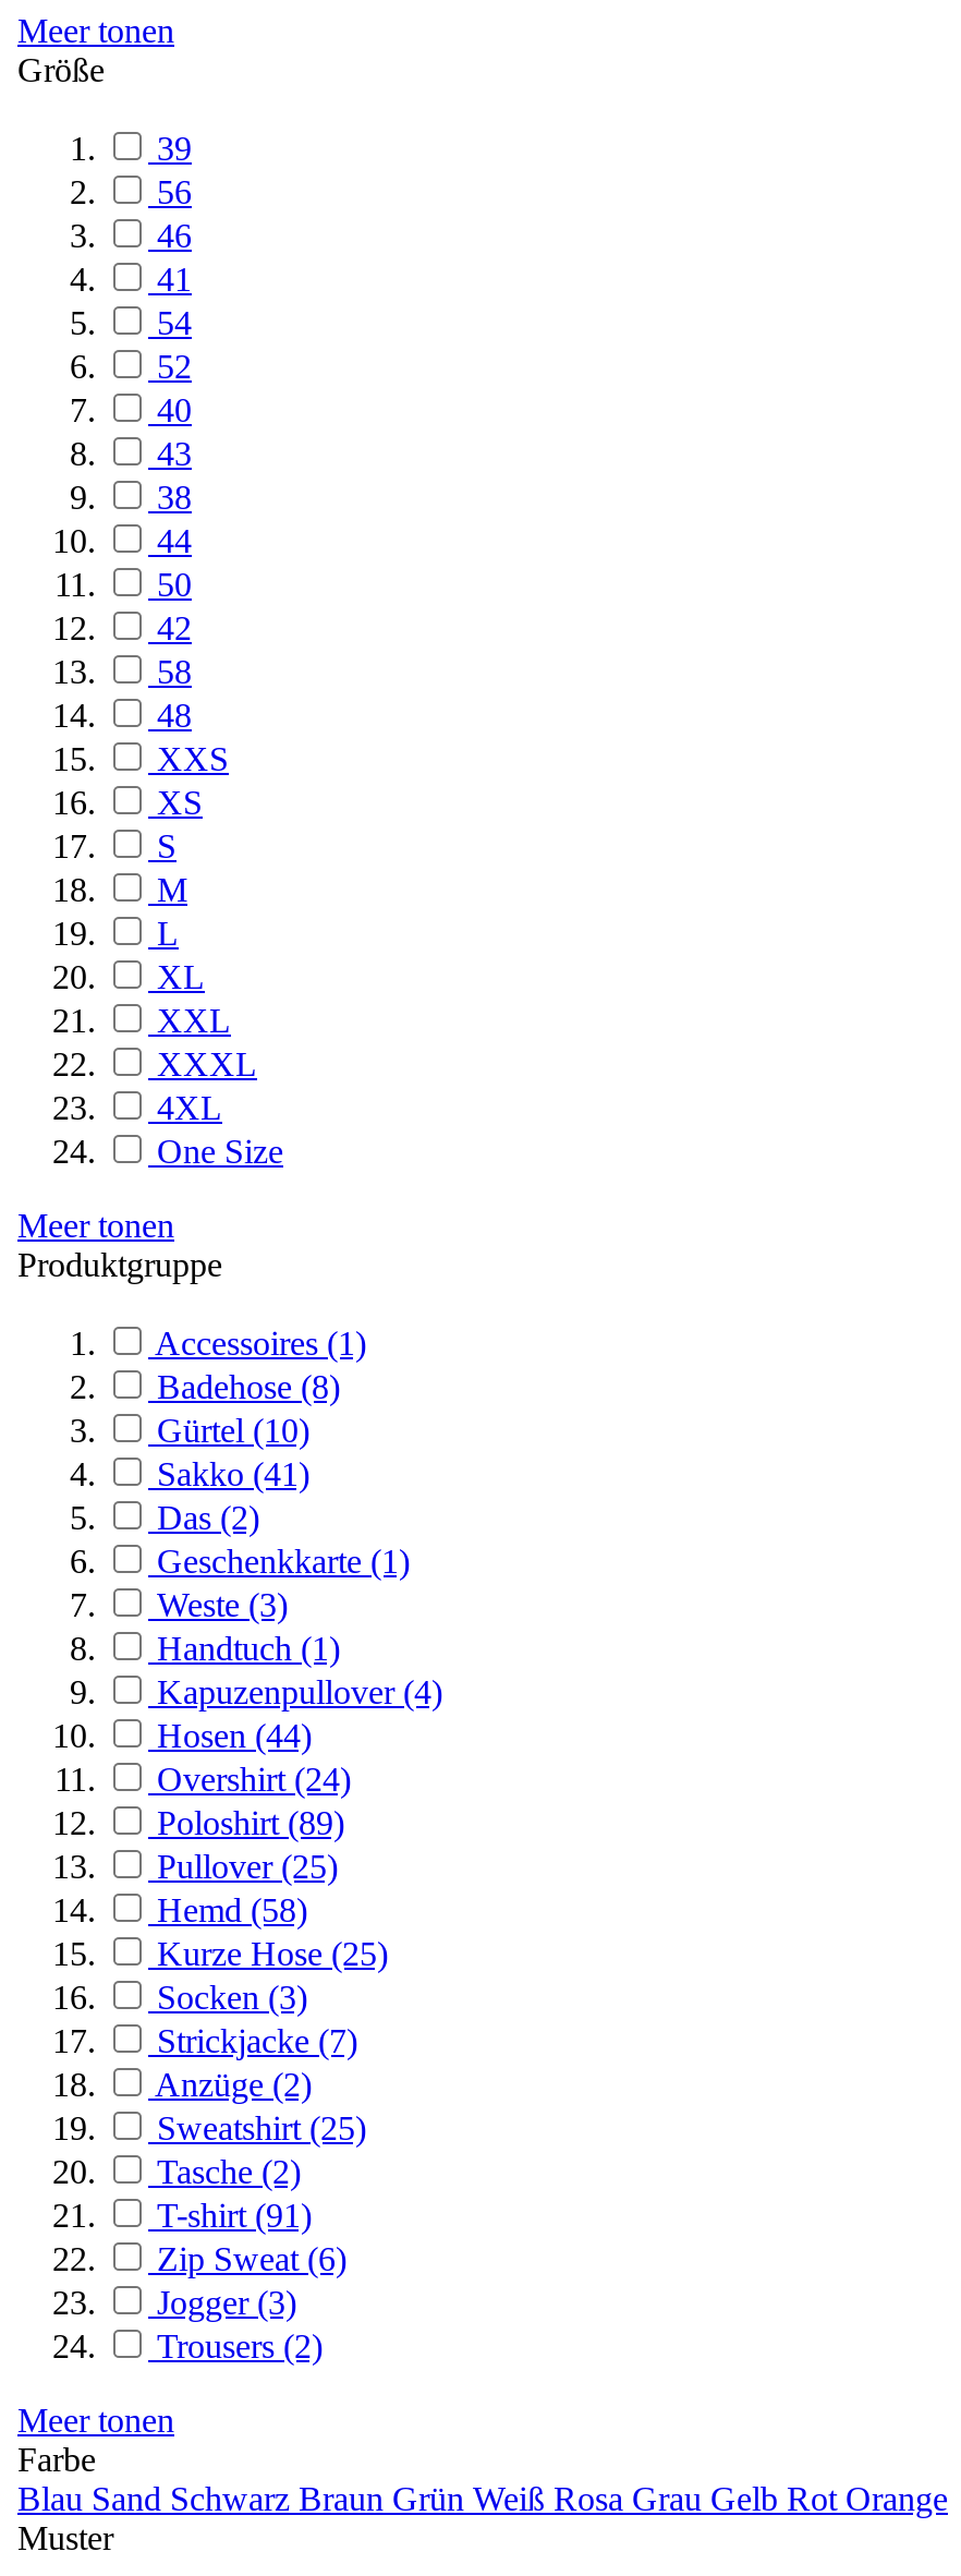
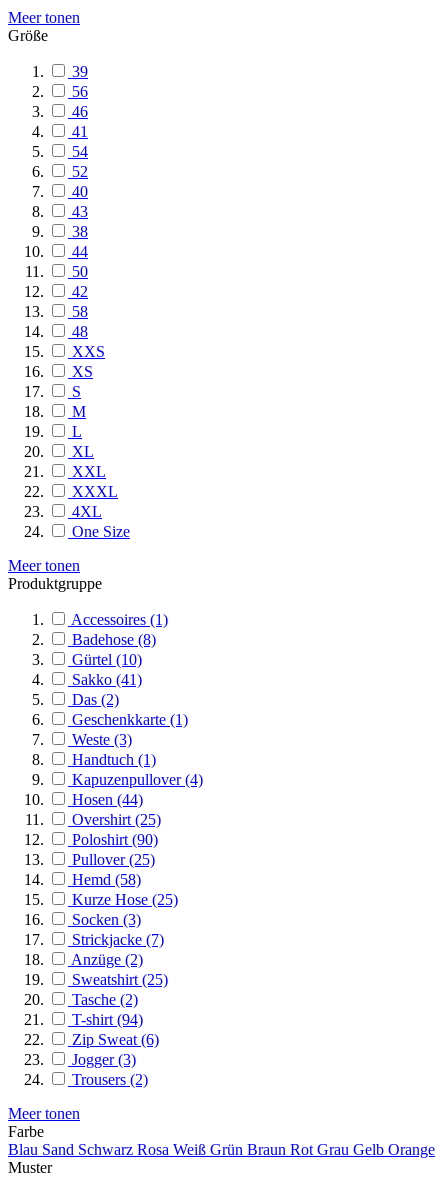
- Overshirt (24)
+ Overshirt (25)

- Poloshirt (89)
+ Poloshirt (90)

- T-shirt (91)
+ T-shirt (94)

- Blau Sand Schwarz Braun Grün Weiß Rosa Grau Gelb Rot Orange
+ Blau Sand Schwarz Rosa Weiß Grün Braun Rot Grau Gelb Orange
